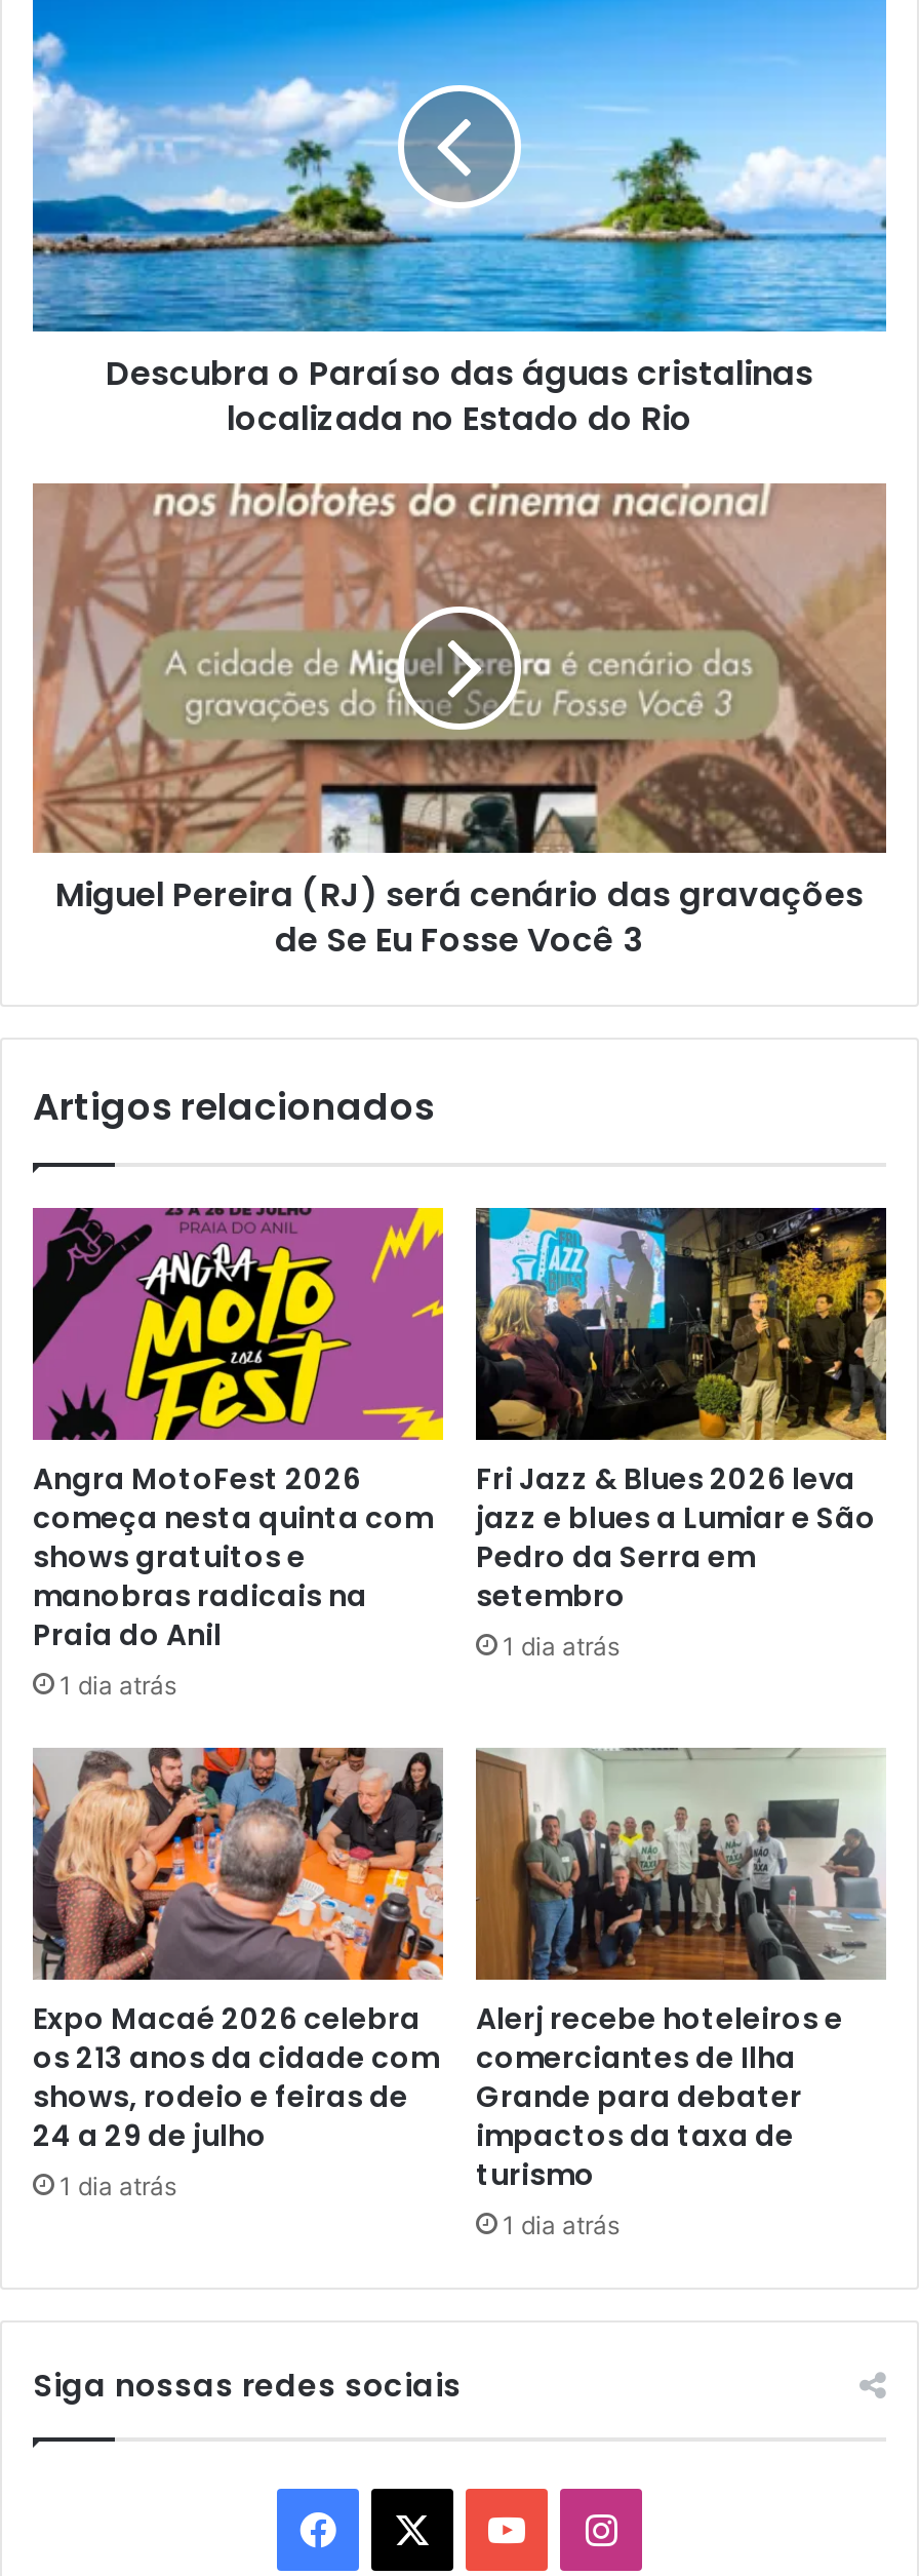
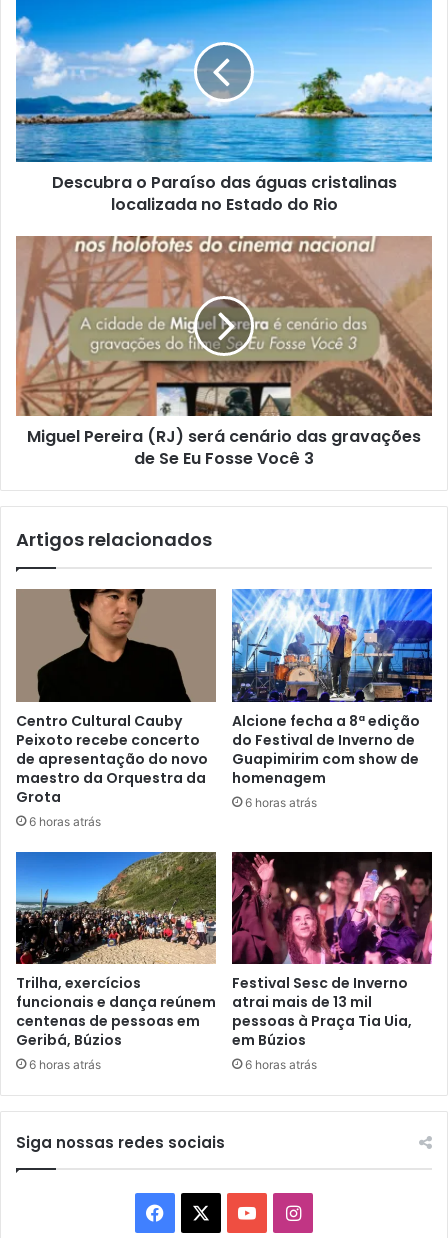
- [image]
- Angra MotoFest 2026
- começa nesta quinta com
- shows gratuitos e
- manobras radicais na
- Praia do Anil
- 1 dia atrás
+ [image]
+ Centro Cultural Cauby
+ Peixoto recebe concerto
+ de apresentação do novo
+ maestro da Orquestra da
+ Grota
+ 6 horas atrás

- [image]
- Fri Jazz & Blues 2026 leva
- jazz e blues a Lumiar e São
- Pedro da Serra em
- setembro
- 1 dia atrás
+ [image]
+ Alcione fecha a 8ª edição
+ do Festival de Inverno de
+ Guapimirim com show de
+ homenagem
+ 6 horas atrás

- [image]
- Expo Macaé 2026 celebra
- os 213 anos da cidade com
- shows, rodeio e feiras de
- 24 a 29 de julho
- 1 dia atrás
+ [image]
+ Trilha, exercícios
+ funcionais e dança reúnem
+ centenas de pessoas em
+ Geribá, Búzios
+ 6 horas atrás

- [image]
- Alerj recebe hoteleiros e
- comerciantes de Ilha
- Grande para debater
- impactos da taxa de
- turismo
- 1 dia atrás
+ [image]
+ Festival Sesc de Inverno
+ atrai mais de 13 mil
+ pessoas à Praça Tia Uia,
+ em Búzios
+ 6 horas atrás
